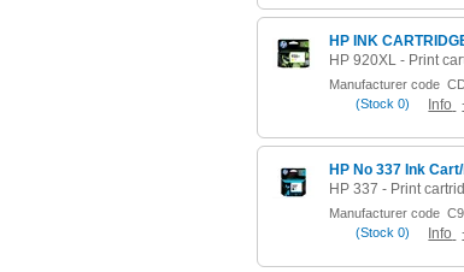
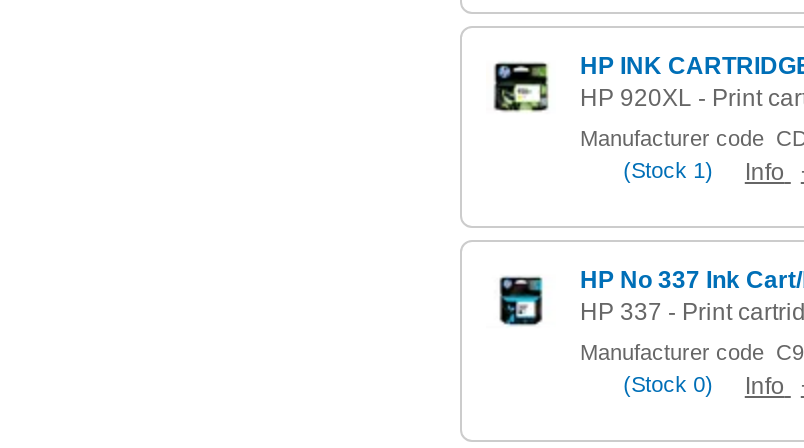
- (Stock 0)
+ (Stock 1)
